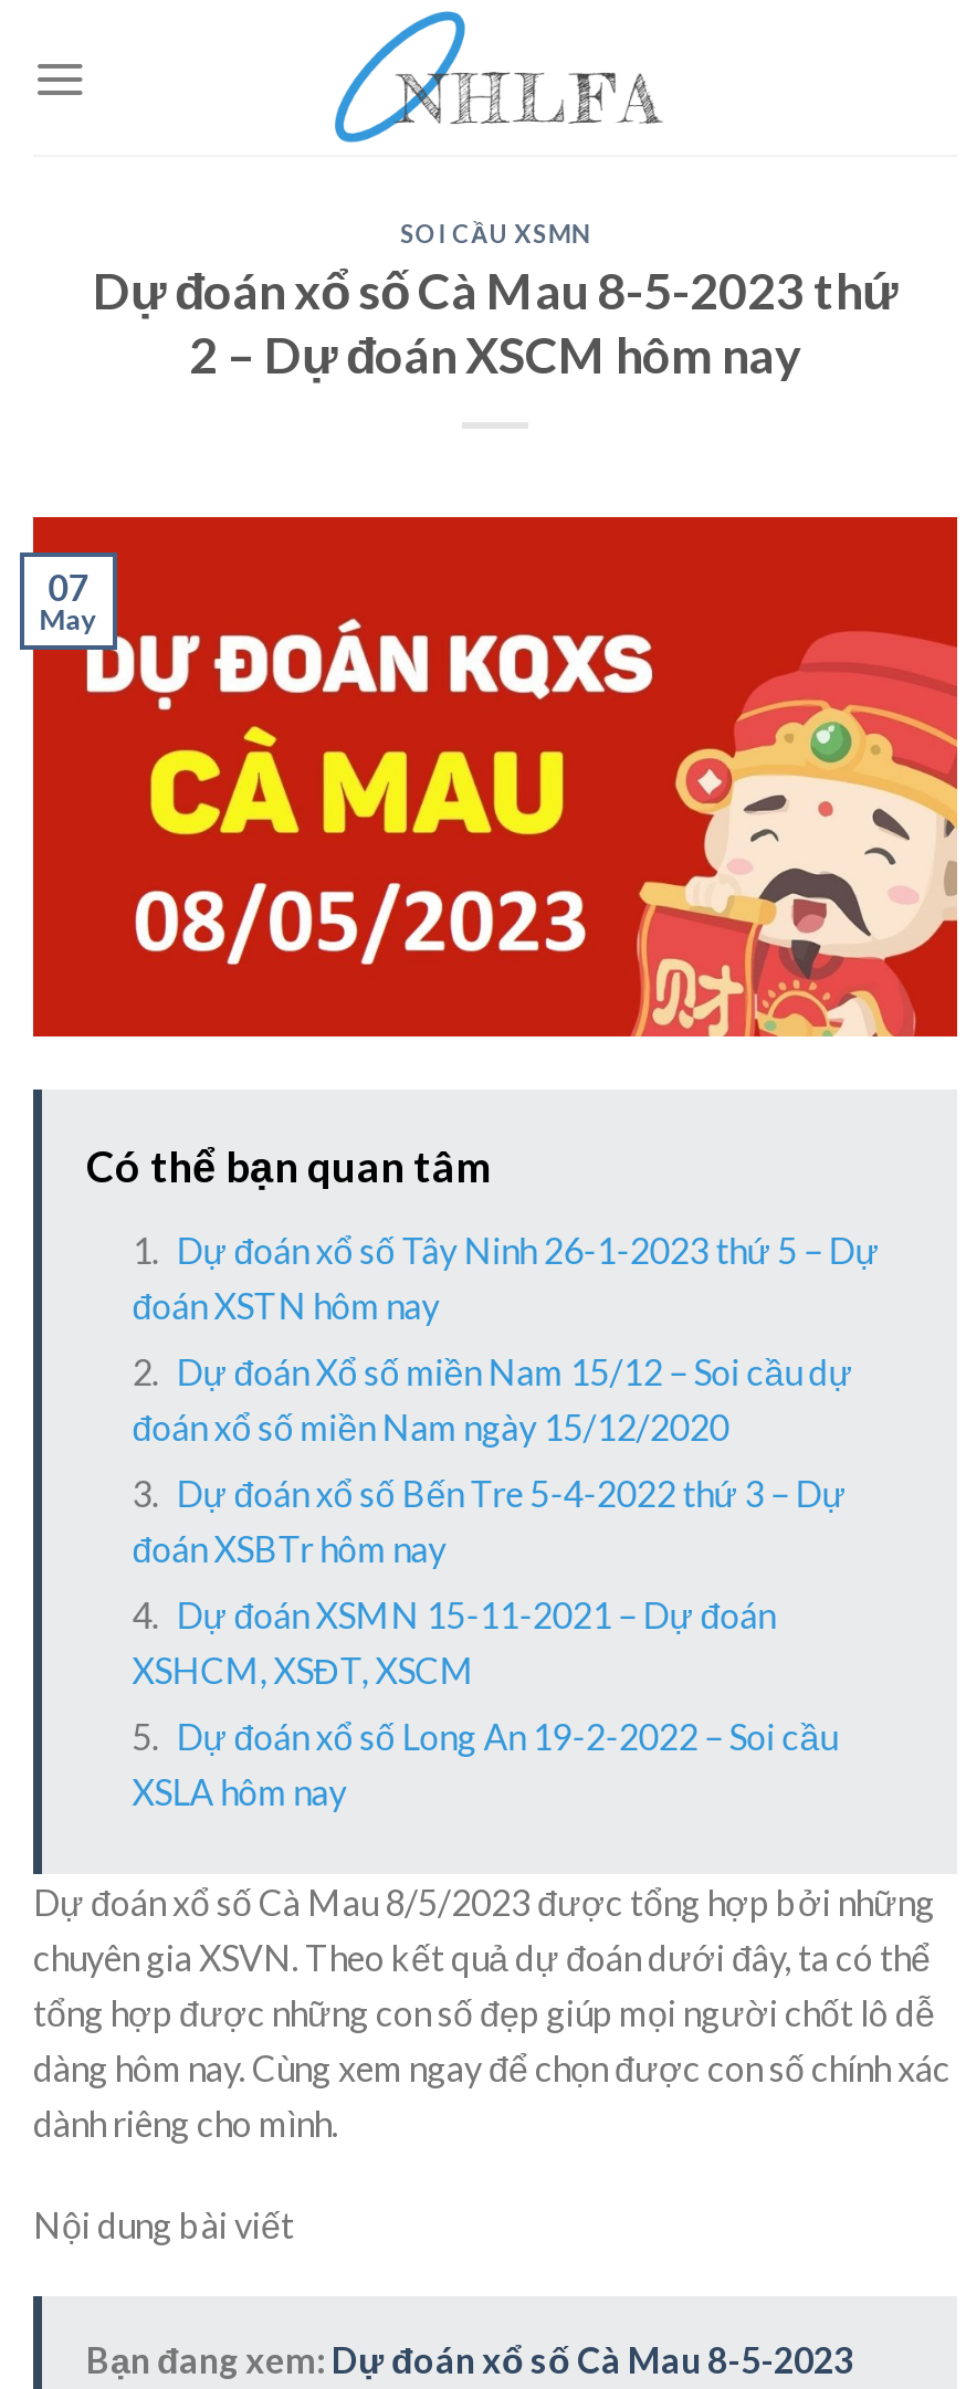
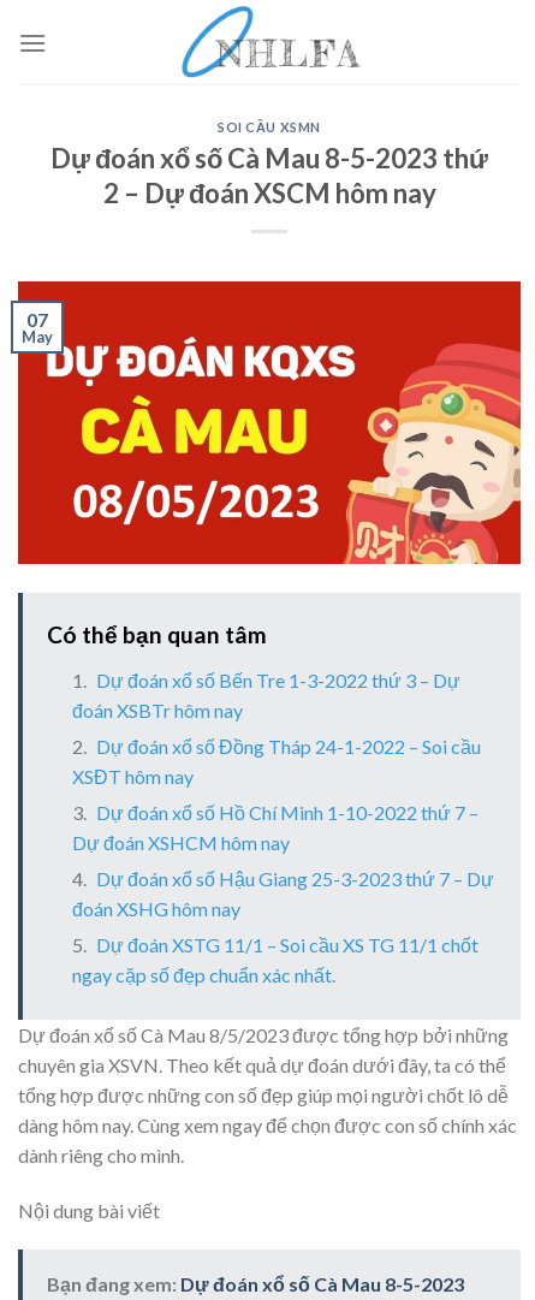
- Dự đoán xổ số Tây Ninh 26-1-2023 thứ 5 – Dự
- đoán XSTN hôm nay
- Dự đoán Xổ số miền Nam 15/12 – Soi cầu dự
- đoán xổ số miền Nam ngày 15/12/2020
- Dự đoán xổ số Bến Tre 5-4-2022 thứ 3 – Dự
+ Dự đoán xổ số Bến Tre 1-3-2022 thứ 3 – Dự

moved up: đoán XSBTr hôm nay

- Dự đoán XSMN 15-11-2021 – Dự đoán
- XSHCM, XSĐT, XSCM
- Dự đoán xổ số Long An 19-2-2022 – Soi cầu
- XSLA hôm nay
+ Dự đoán xổ số Đồng Tháp 24-1-2022 – Soi cầu
+ XSĐT hôm nay
+ Dự đoán xổ số Hồ Chí Minh 1-10-2022 thứ 7 –
+ Dự đoán XSHCM hôm nay
+ Dự đoán xổ số Hậu Giang 25-3-2023 thứ 7 – Dự
+ đoán XSHG hôm nay
+ Dự đoán XSTG 11/1 – Soi cầu XS TG 11/1 chốt
+ ngay cặp số đẹp chuẩn xác nhất.
